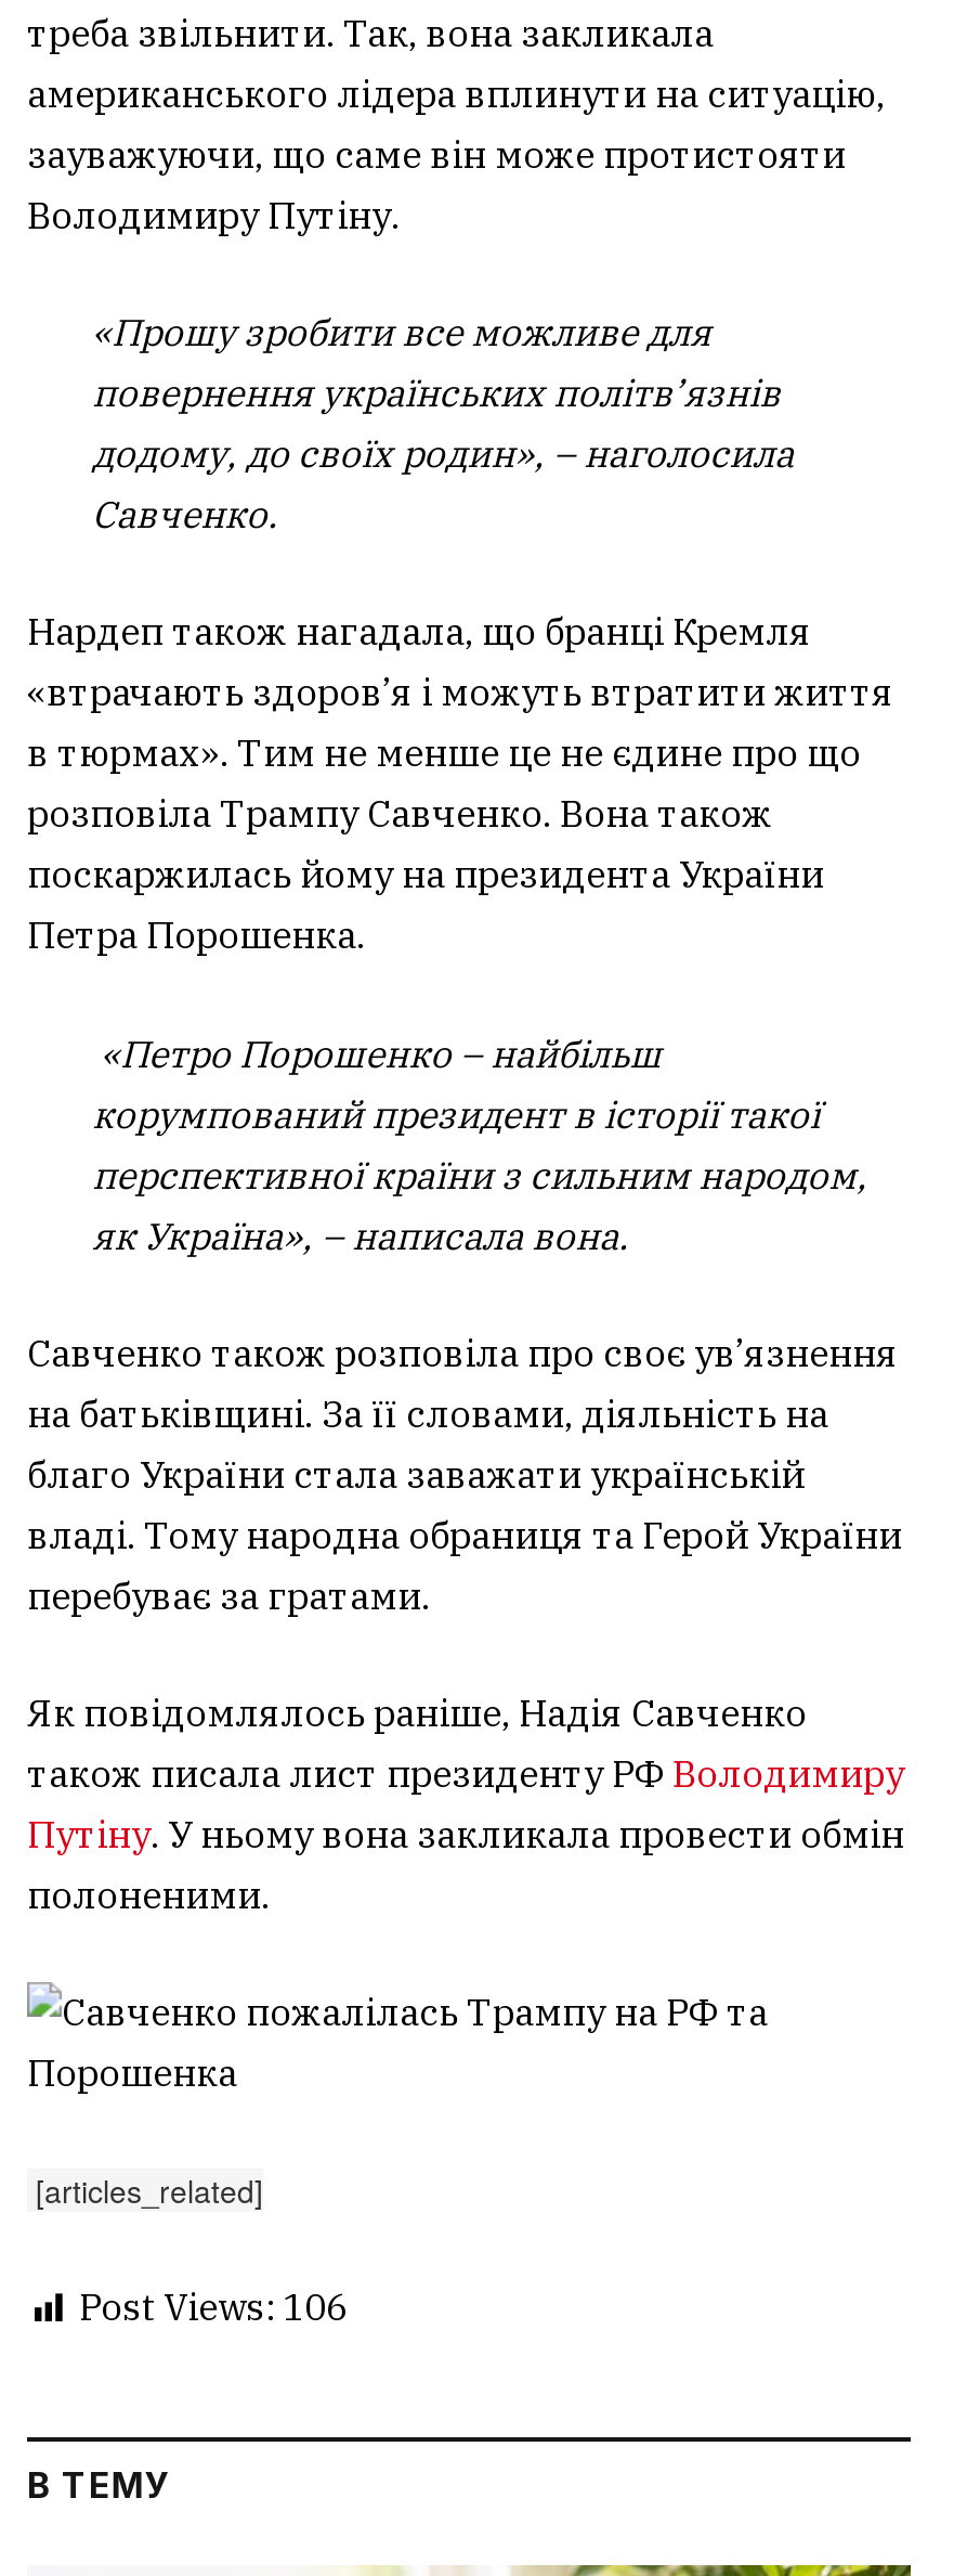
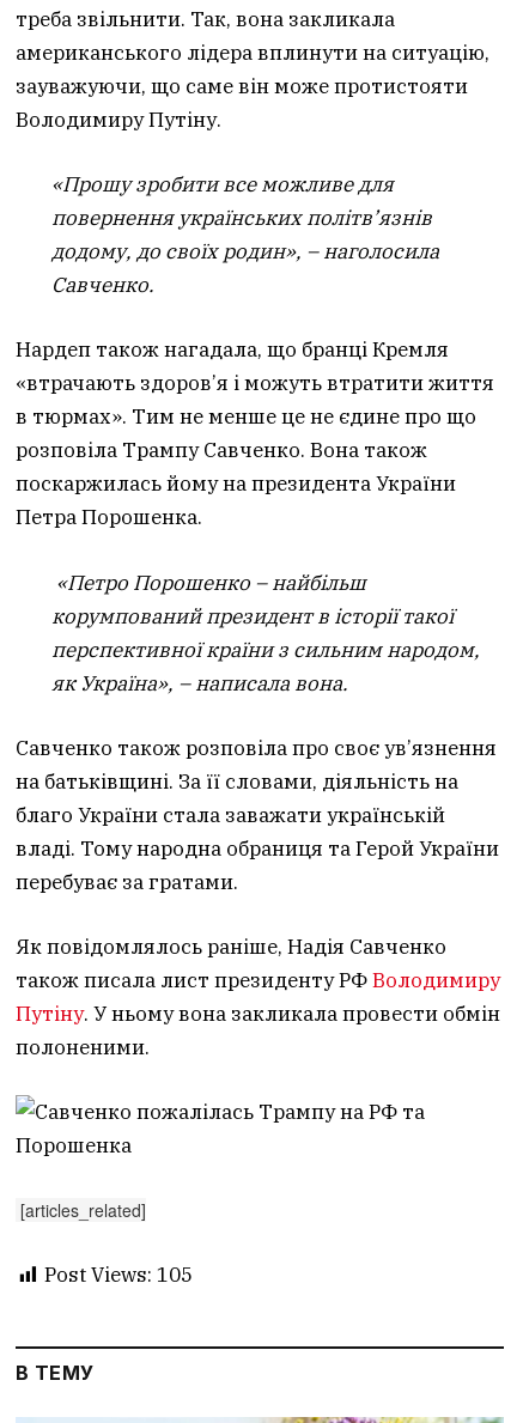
- Post Views: 106
+ Post Views: 105
